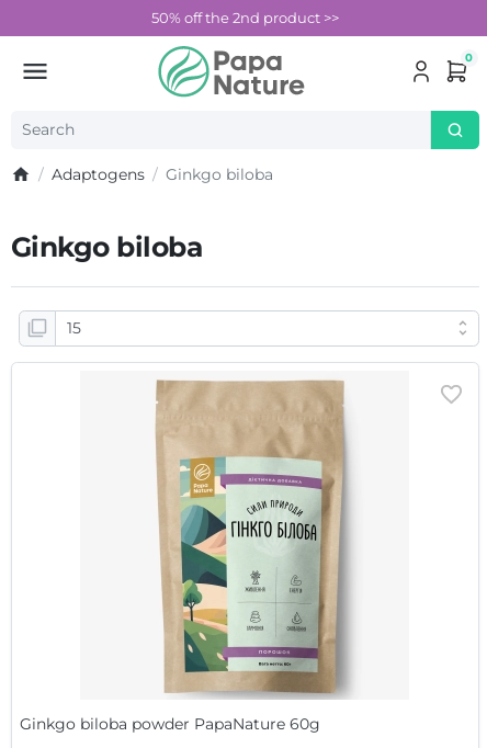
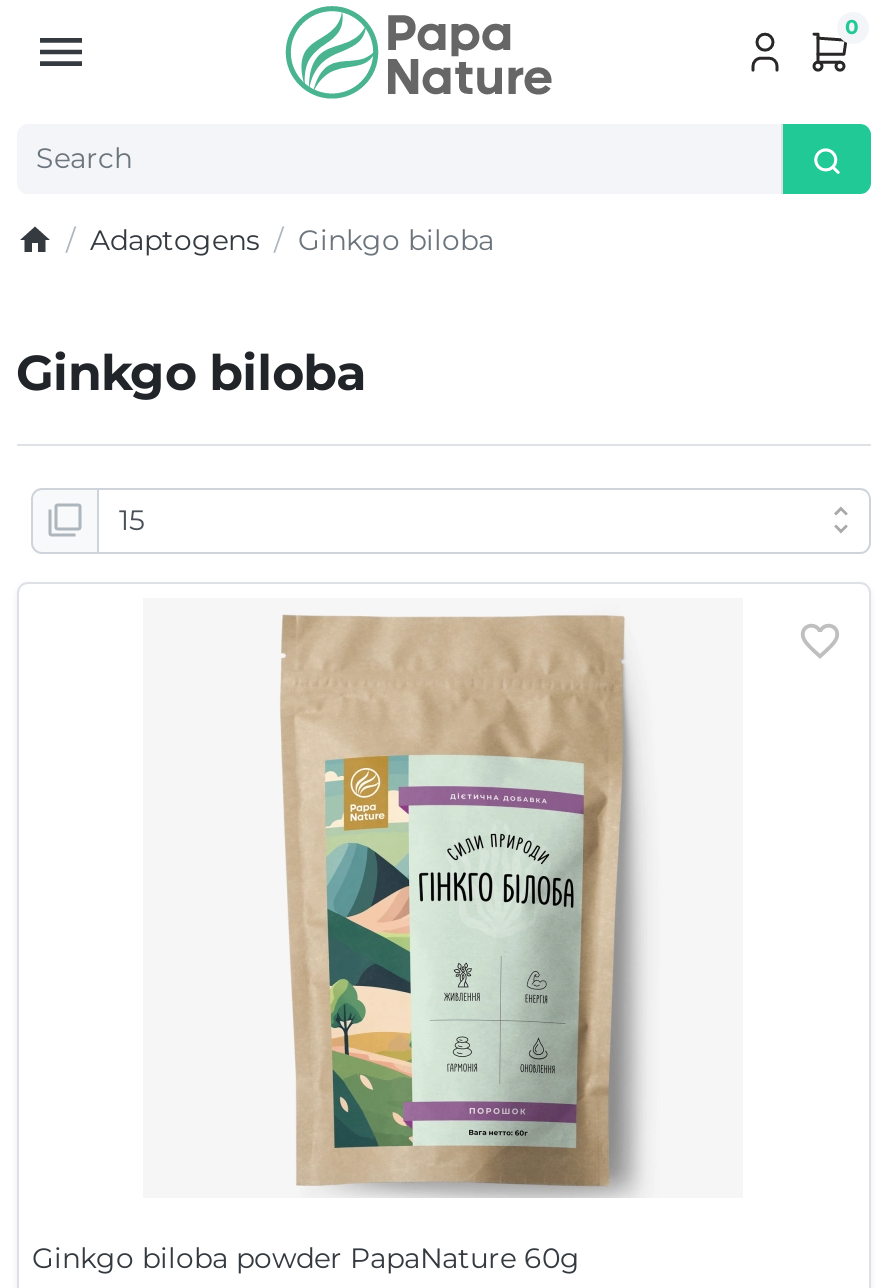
- 50% off the 2nd product >>
